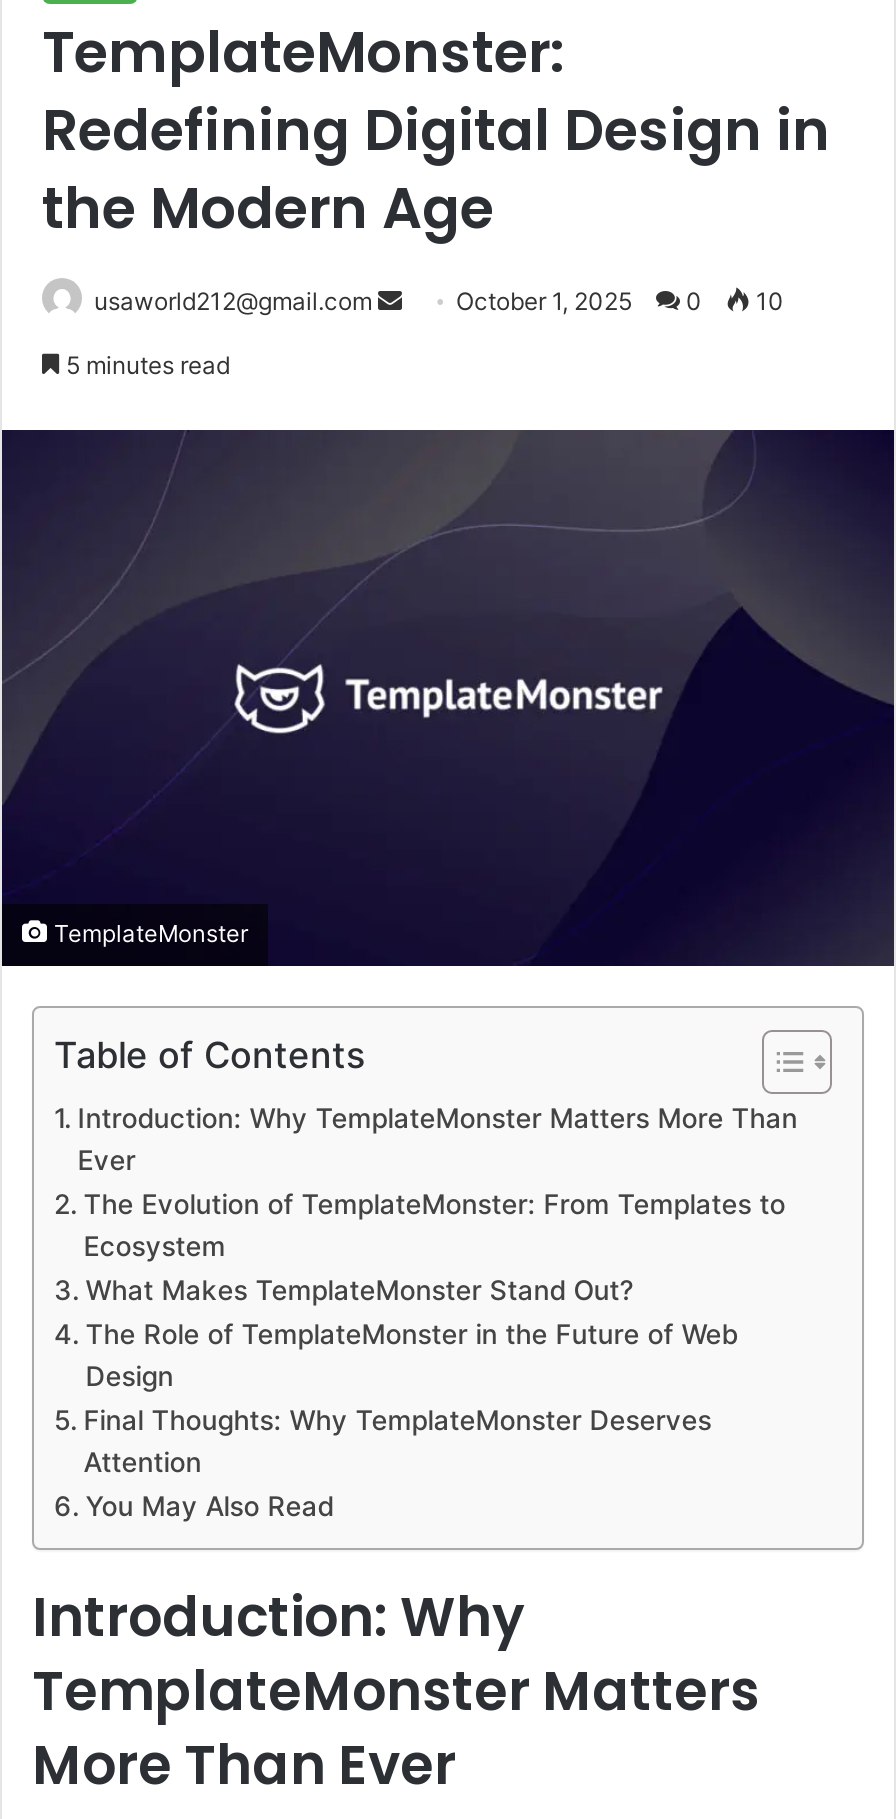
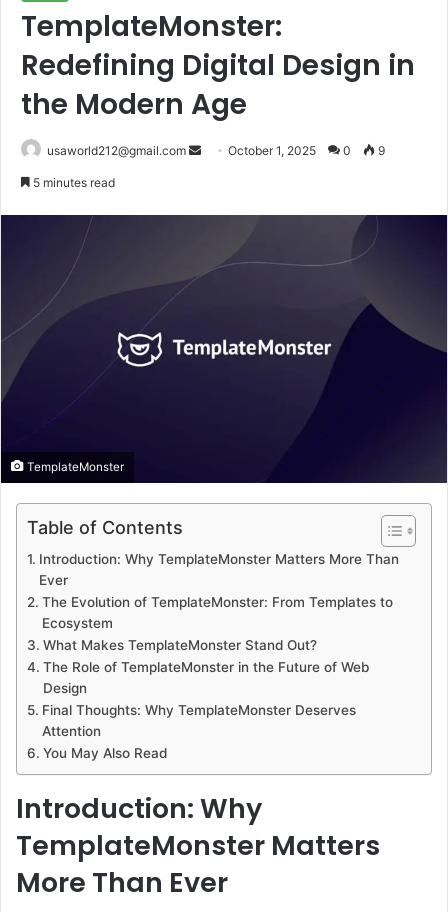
- 10
+ 9
